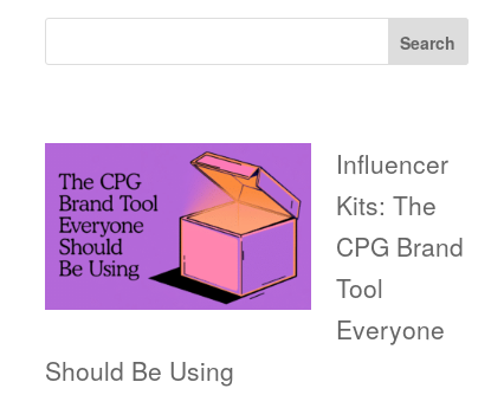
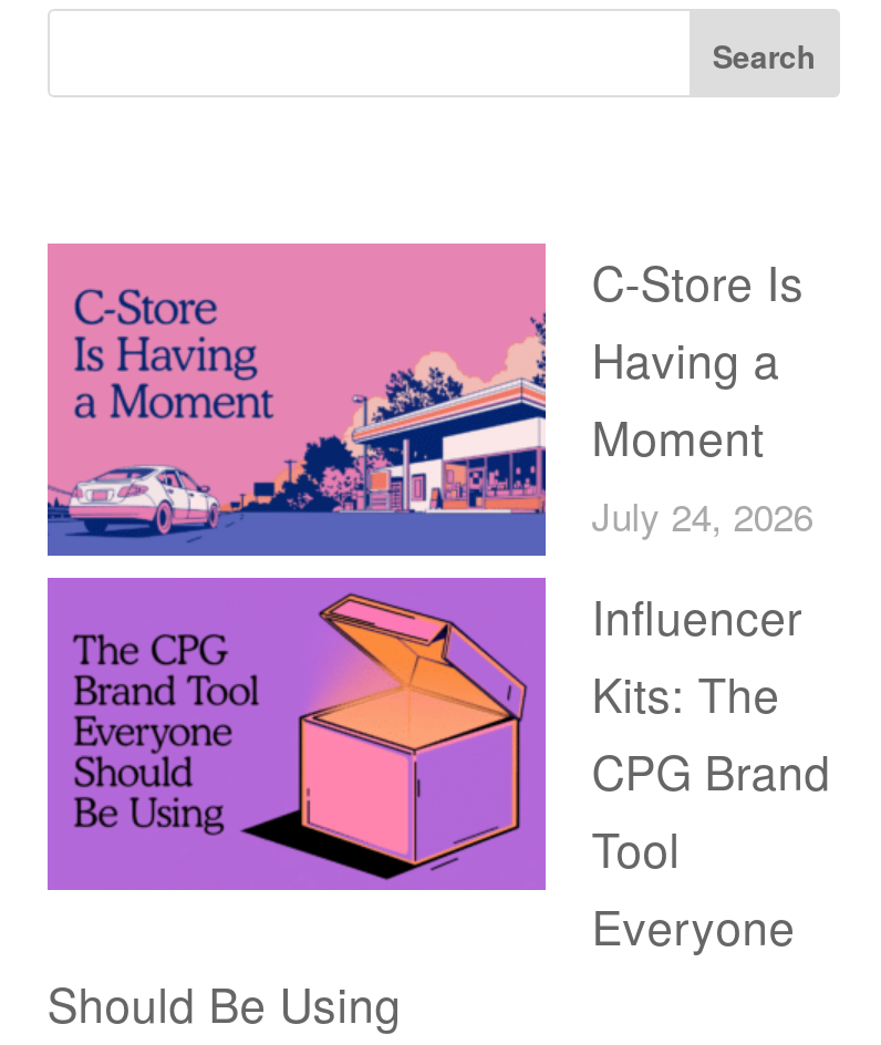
+ [image]
+ C-Store Is
+ Having a
+ Moment
+ July 24, 2026
